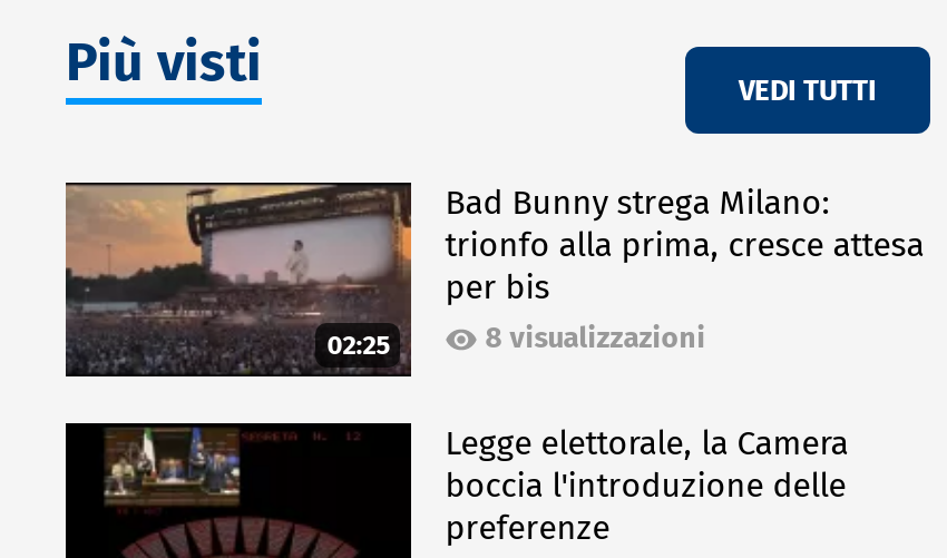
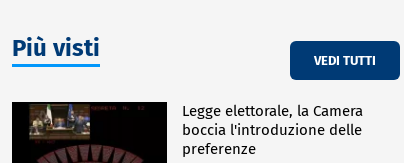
- [image]
- 02:25

- Bad Bunny strega Milano:
- trionfo alla prima, cresce attesa
- per bis
- 8 visualizzazioni
